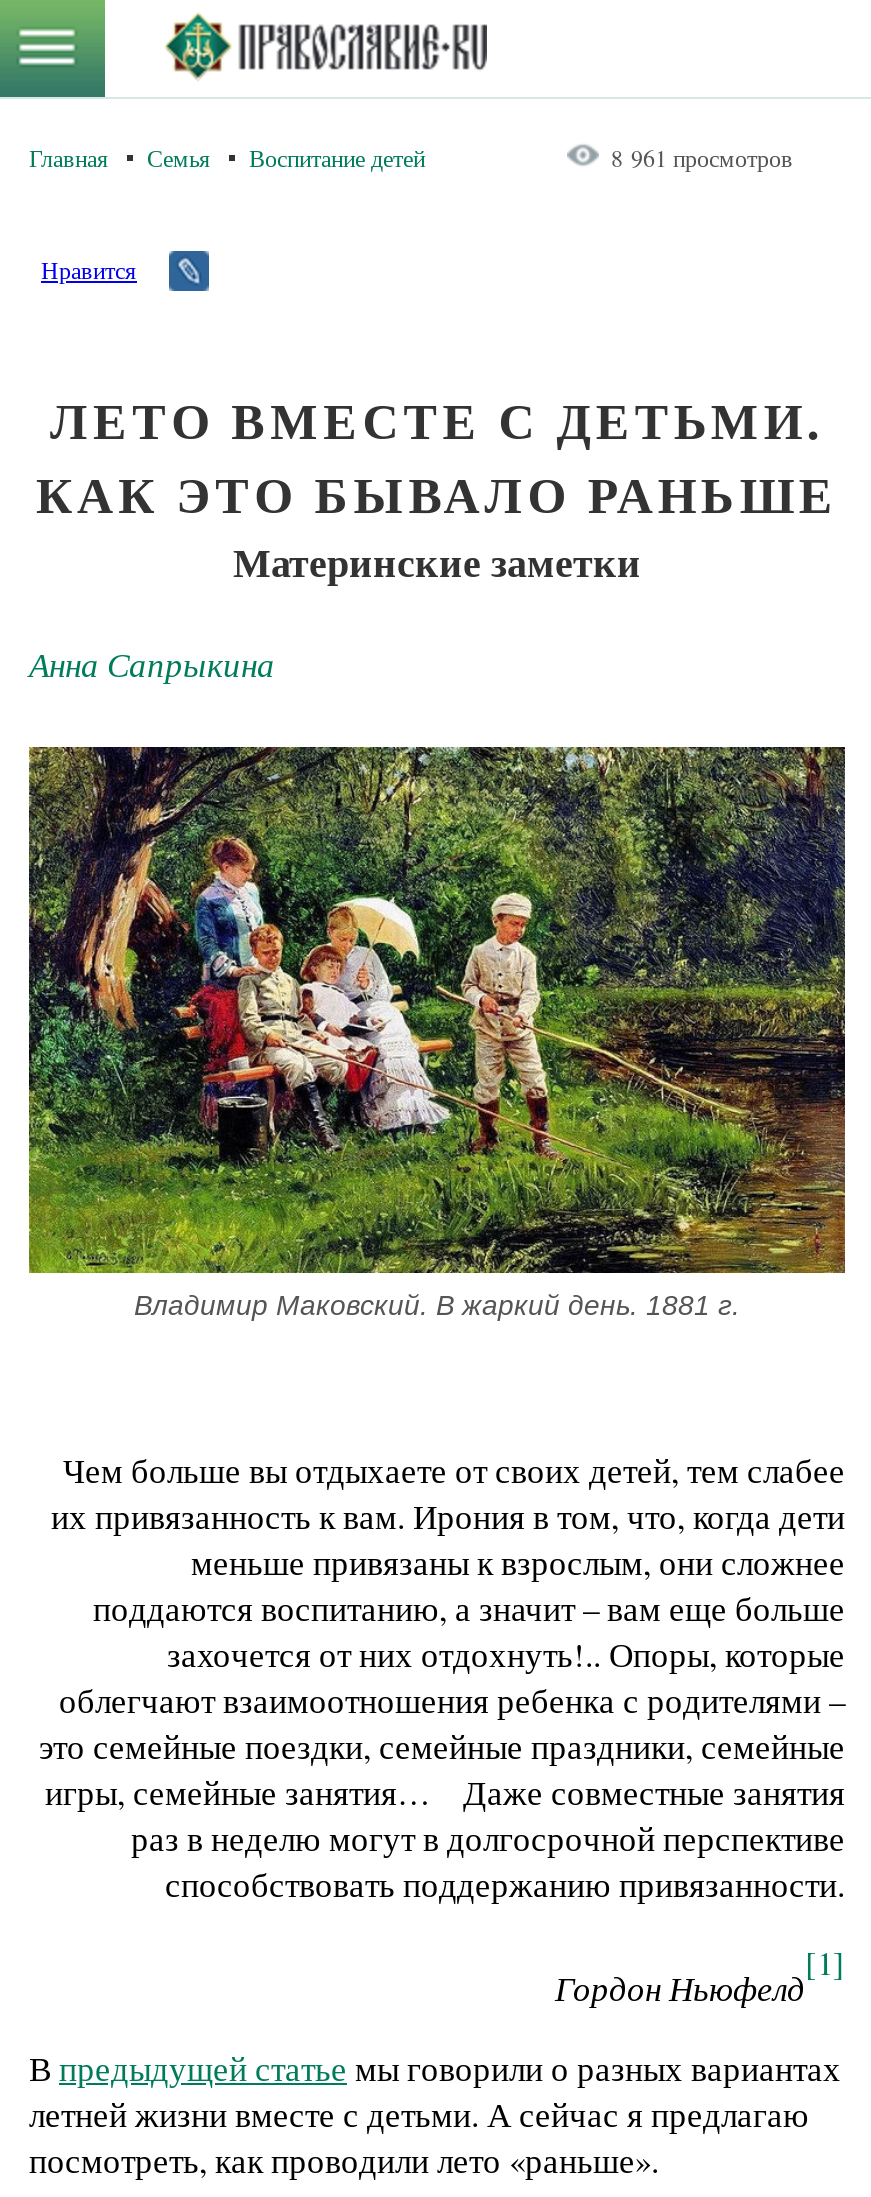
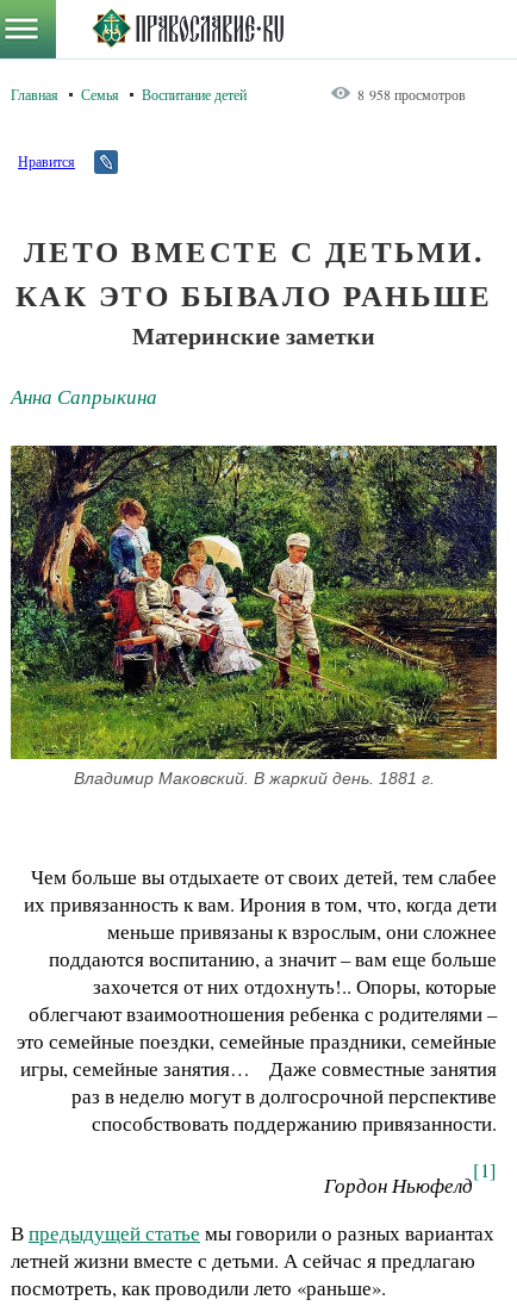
- 8 961 просмотров
+ 8 958 просмотров
